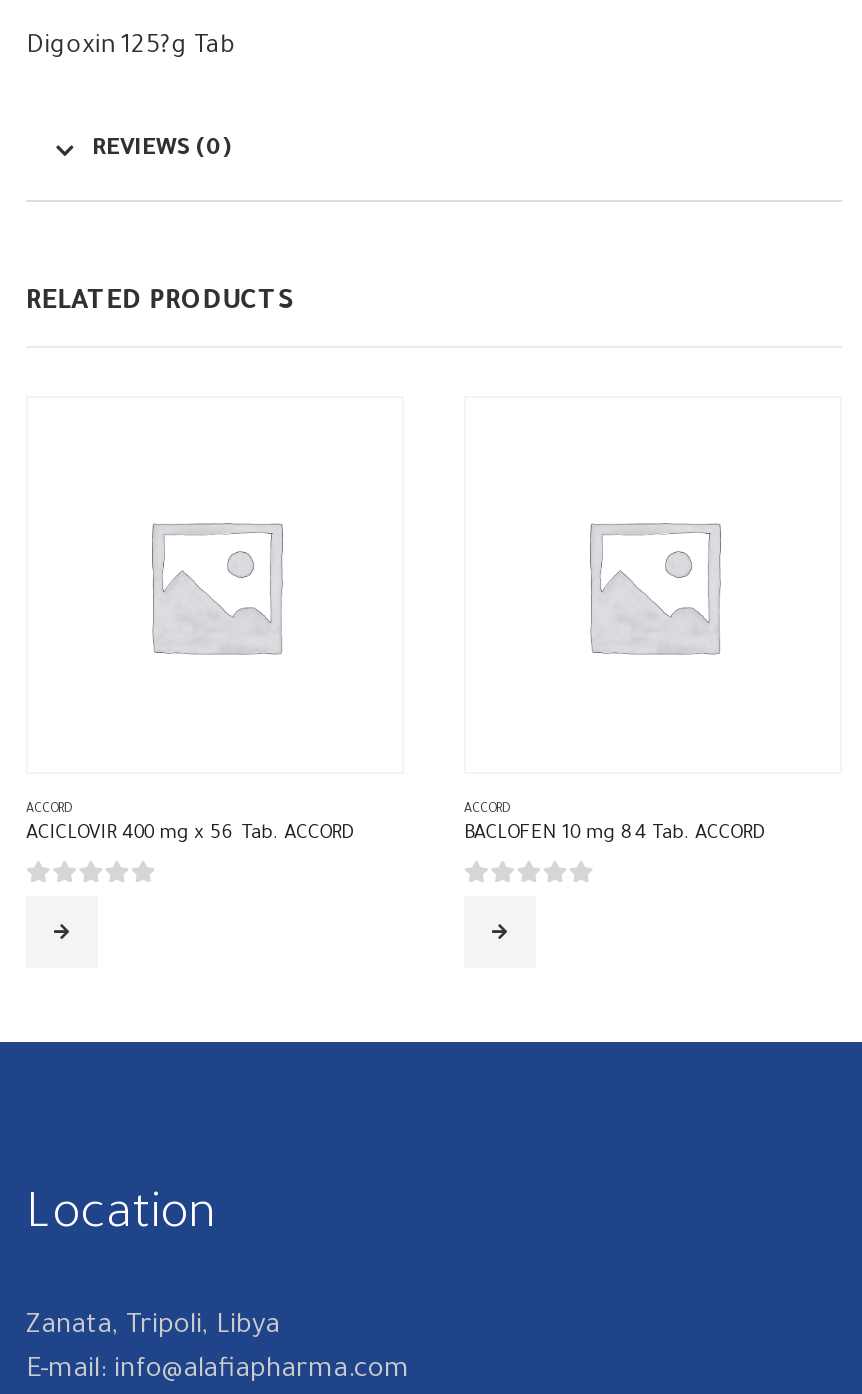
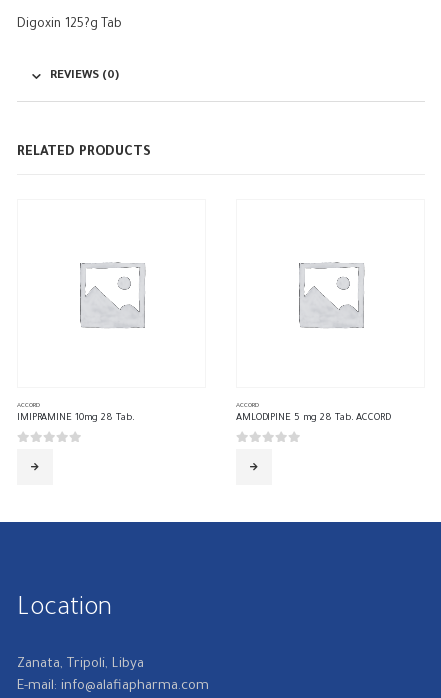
- ACICLOVIR 400 mg x 56 Tab. ACCORD
+ IMIPRAMINE 10mg 28 Tab.

- BACLOFEN 10 mg 84 Tab. ACCORD
+ AMLODIPINE 5 mg 28 Tab. ACCORD
